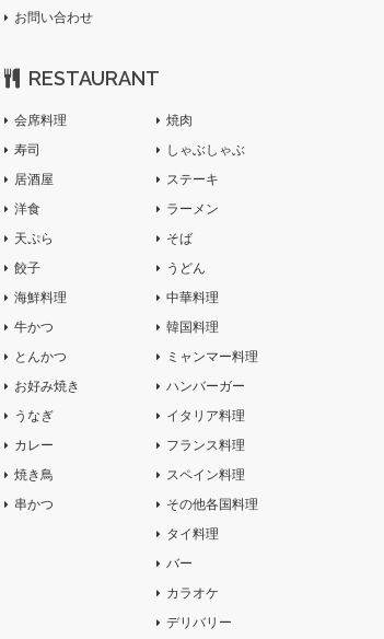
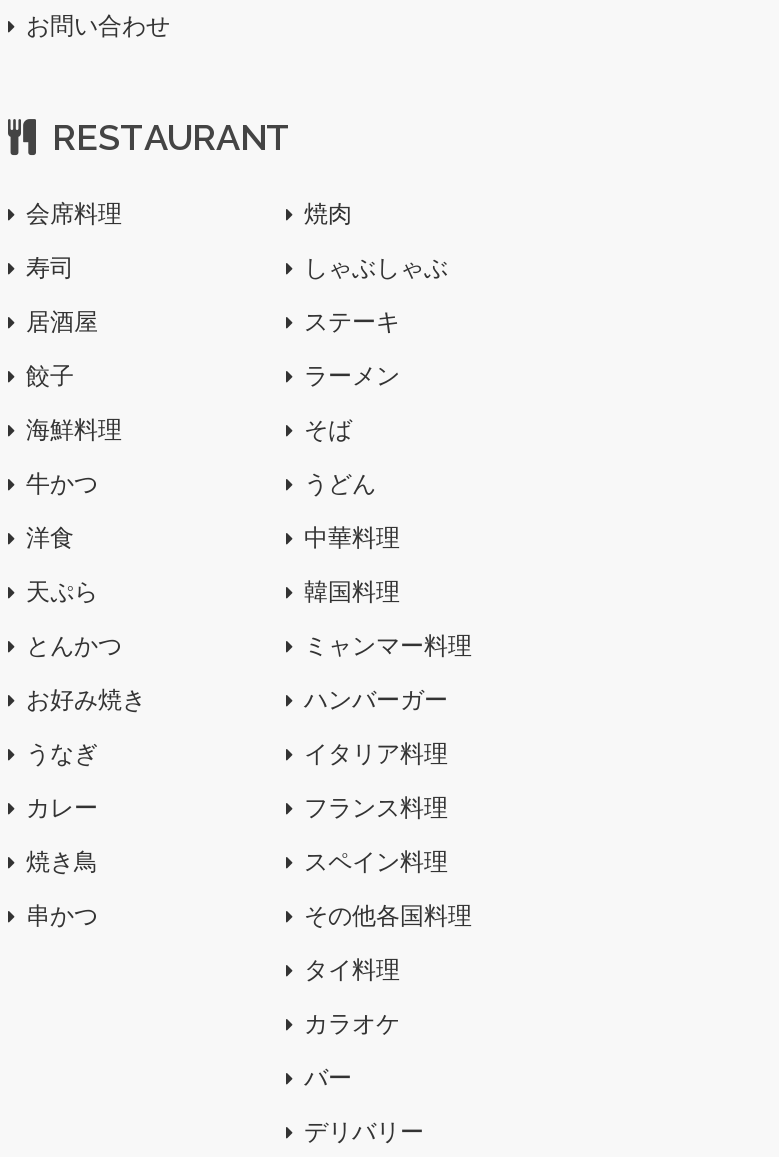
moved down: 洋食 | 天ぷら

moved up: 餃子 | 海鮮料理 | 牛かつ

moved down: バー

moved up: カラオケ
